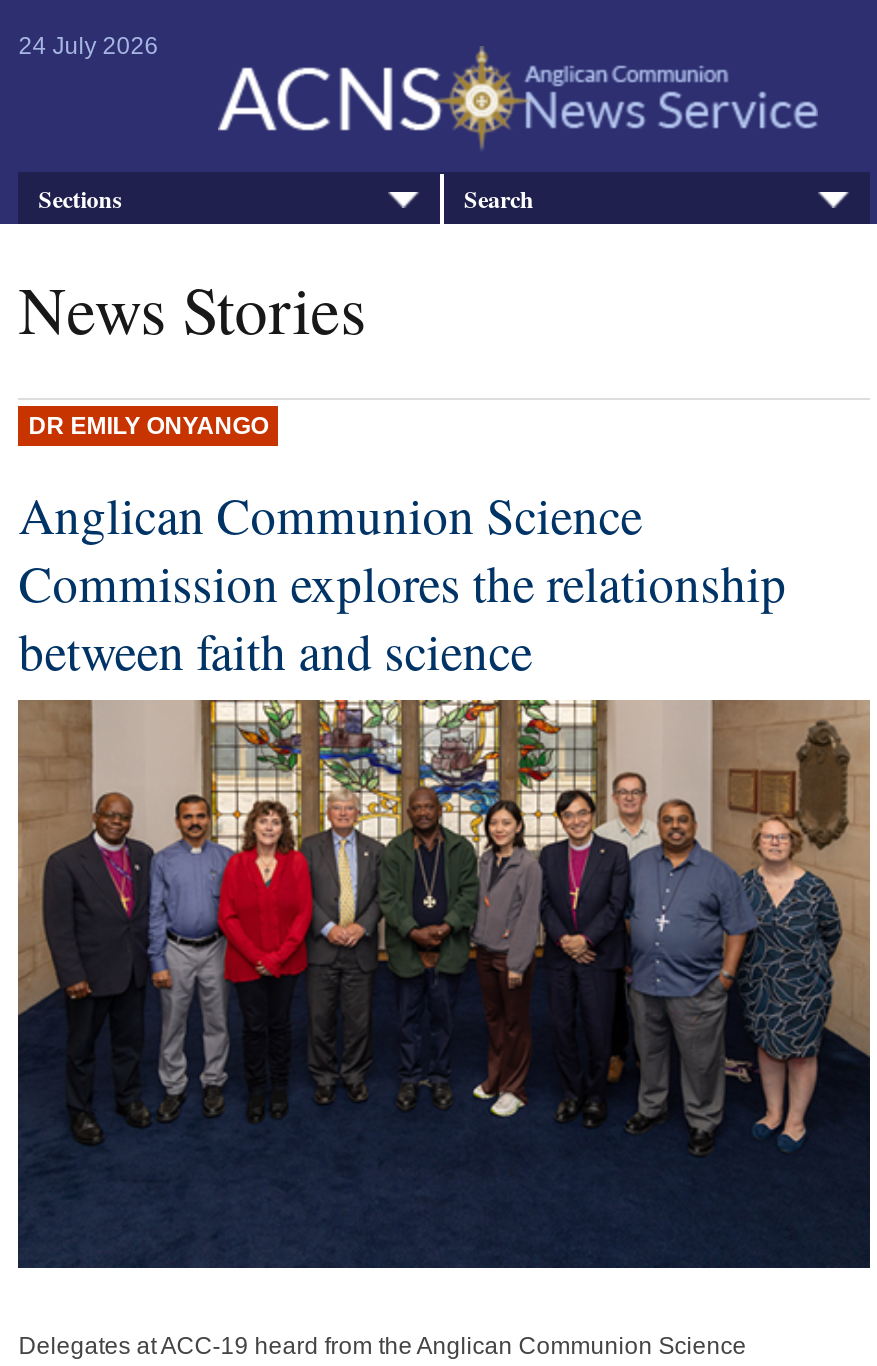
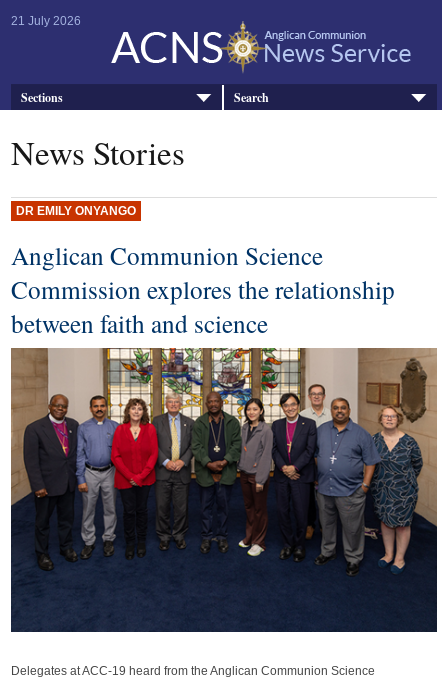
- 24 July 2026
+ 21 July 2026
